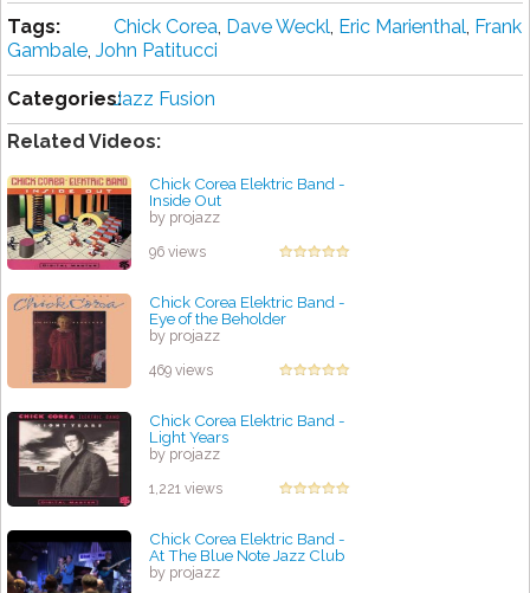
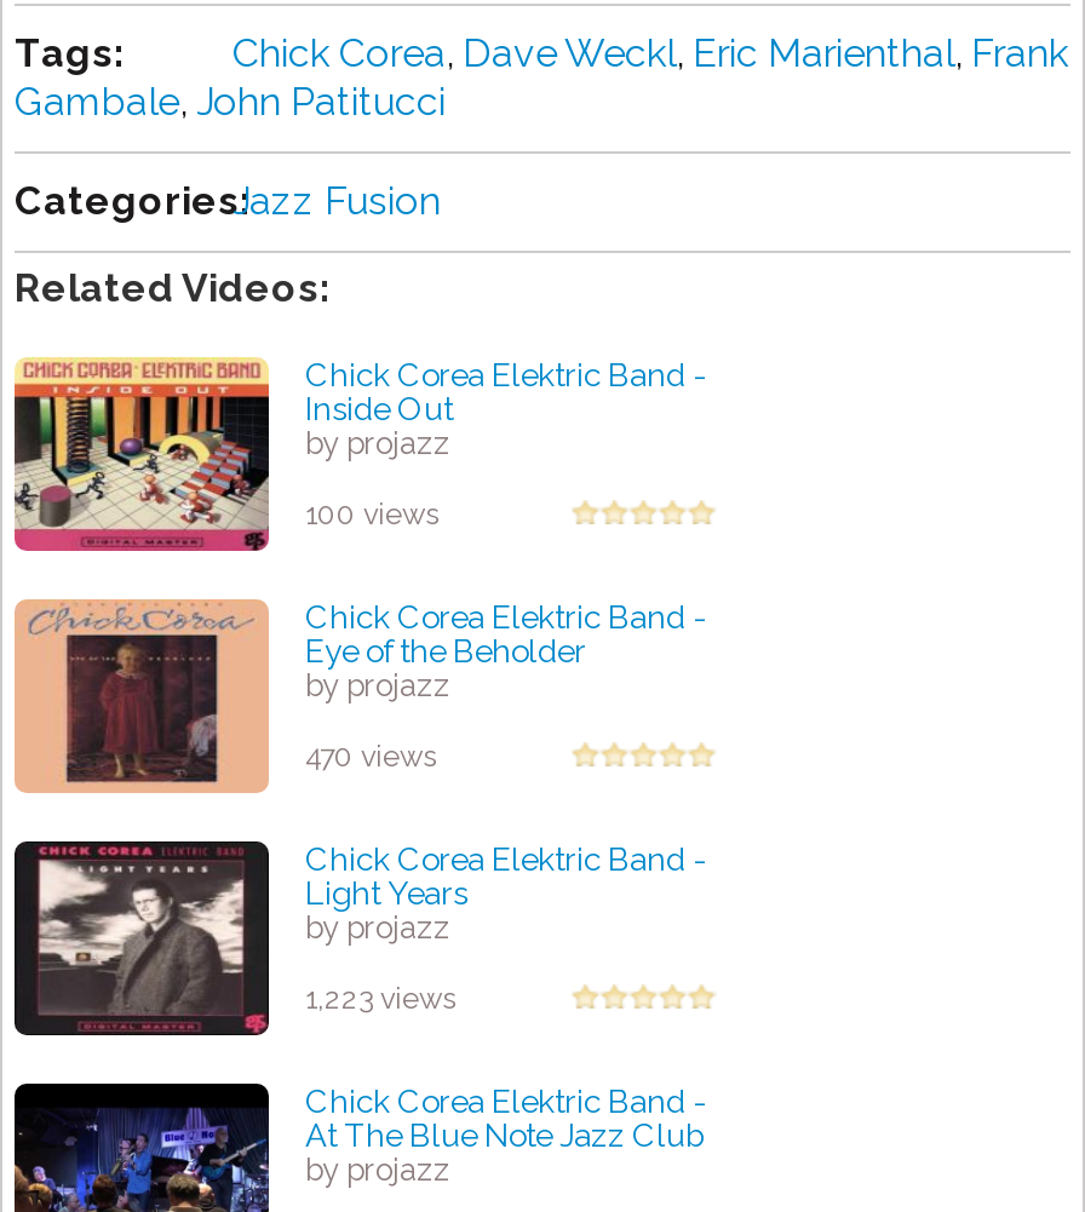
- 96 views
+ 100 views

- 469 views
+ 470 views

- 1,221 views
+ 1,223 views
